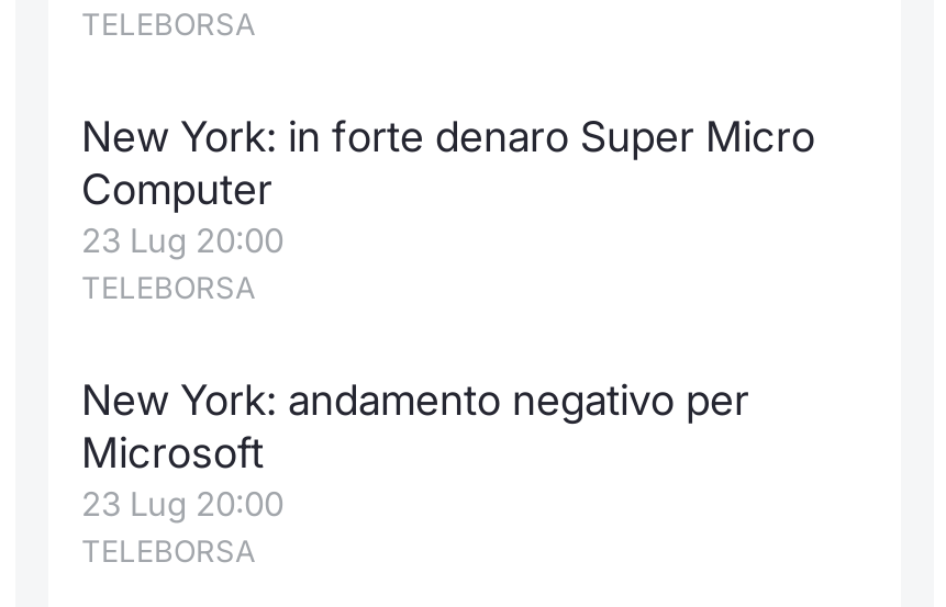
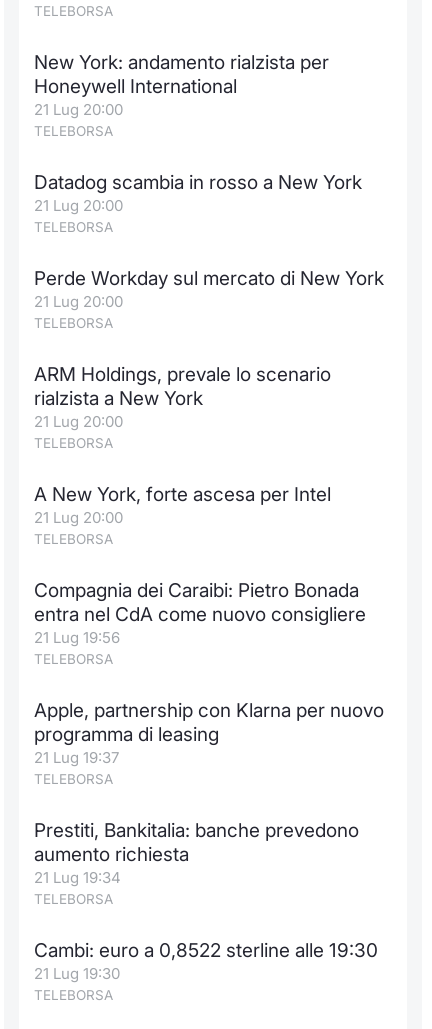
- New York: in forte denaro Super Micro
- Computer
- 23 Lug 20:00
+ New York: andamento rialzista per
+ Honeywell International
+ 21 Lug 20:00

- New York: andamento negativo per
- Microsoft
- 23 Lug 20:00
+ Datadog scambia in rosso a New York
+ 21 Lug 20:00
+ TELEBORSA
+ Perde Workday sul mercato di New York
+ 21 Lug 20:00
+ TELEBORSA
+ ARM Holdings, prevale lo scenario
+ rialzista a New York
+ 21 Lug 20:00
+ TELEBORSA
+ A New York, forte ascesa per Intel
+ 21 Lug 20:00
+ TELEBORSA
+ Compagnia dei Caraibi: Pietro Bonada
+ entra nel CdA come nuovo consigliere
+ 21 Lug 19:56
+ TELEBORSA
+ Apple, partnership con Klarna per nuovo
+ programma di leasing
+ 21 Lug 19:37
+ TELEBORSA
+ Prestiti, Bankitalia: banche prevedono
+ aumento richiesta
+ 21 Lug 19:34
+ TELEBORSA
+ Cambi: euro a 0,8522 sterline alle 19:30
+ 21 Lug 19:30
